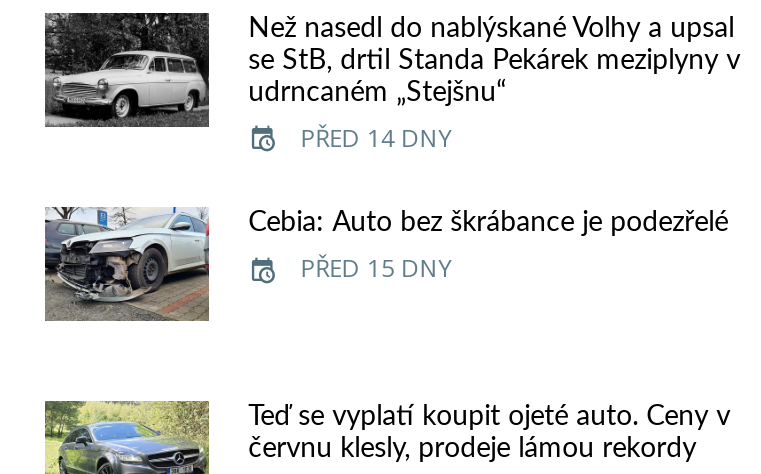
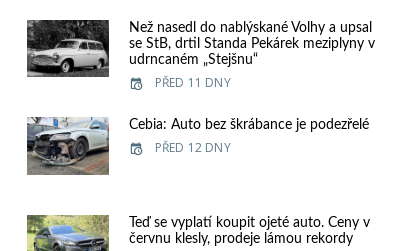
- PŘED 14 DNY
+ PŘED 11 DNY

- PŘED 15 DNY
+ PŘED 12 DNY
